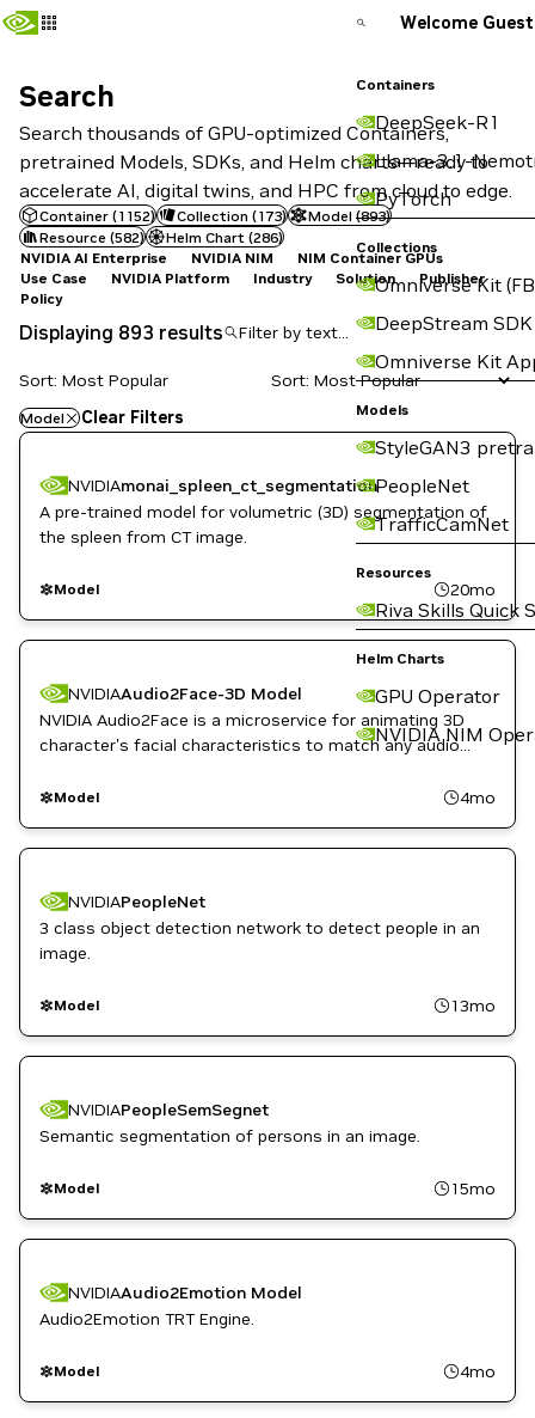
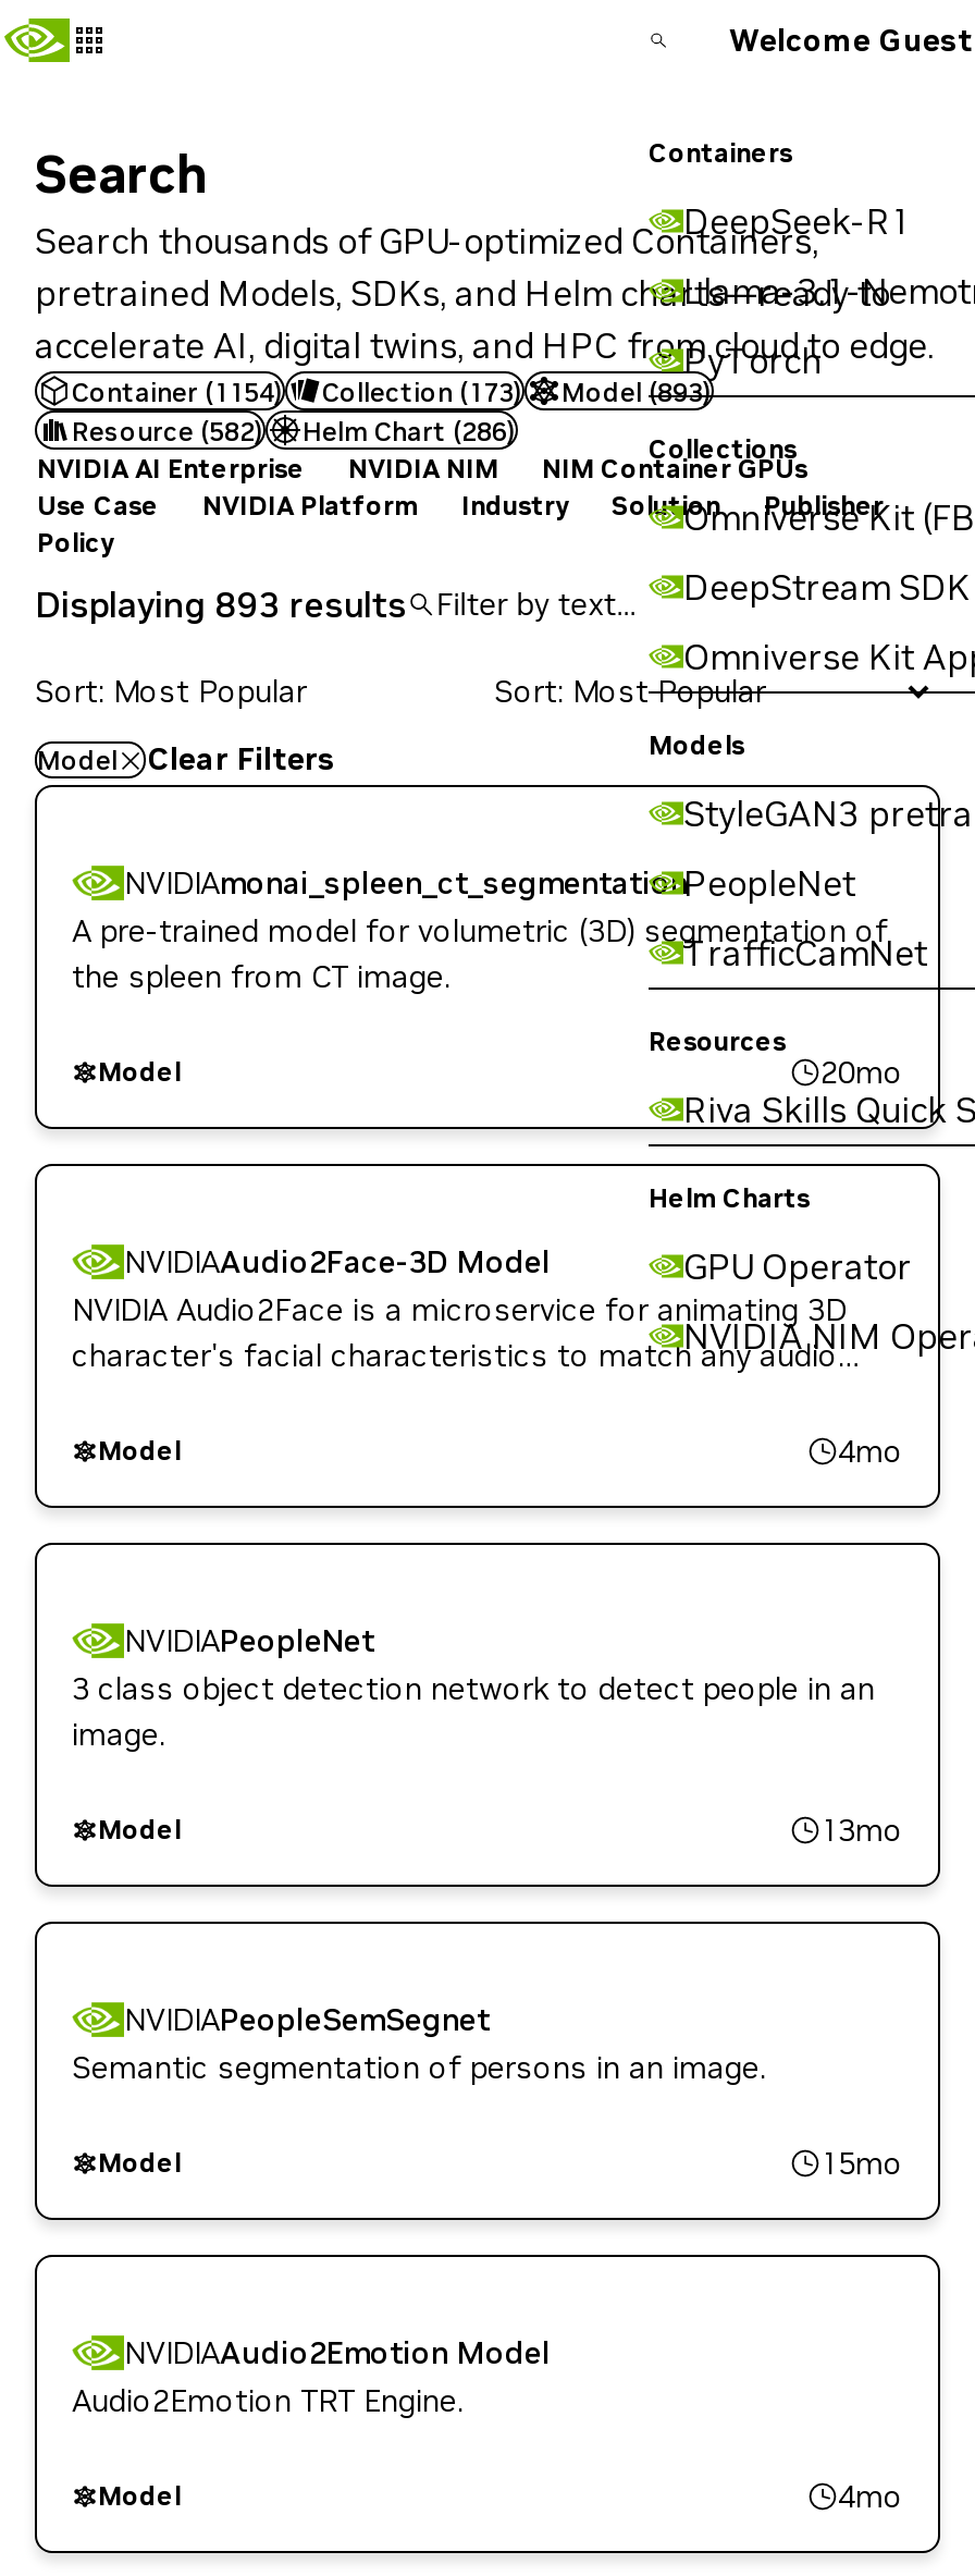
- Container(1152) Collection(173) Model(893)
+ Container(1154) Collection(173) Model(893)
